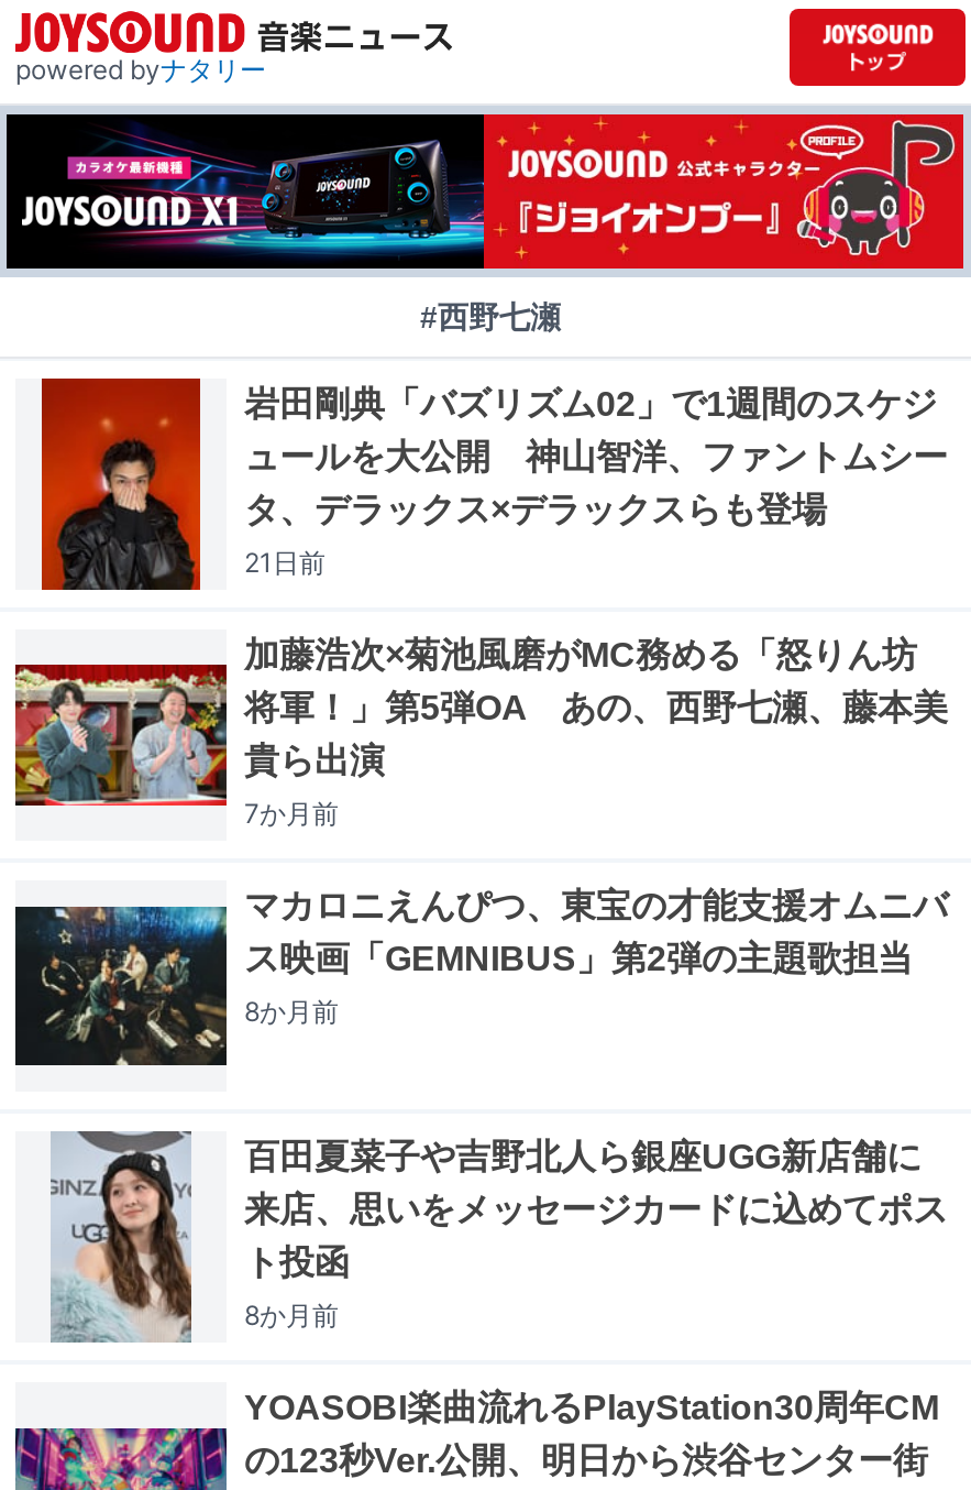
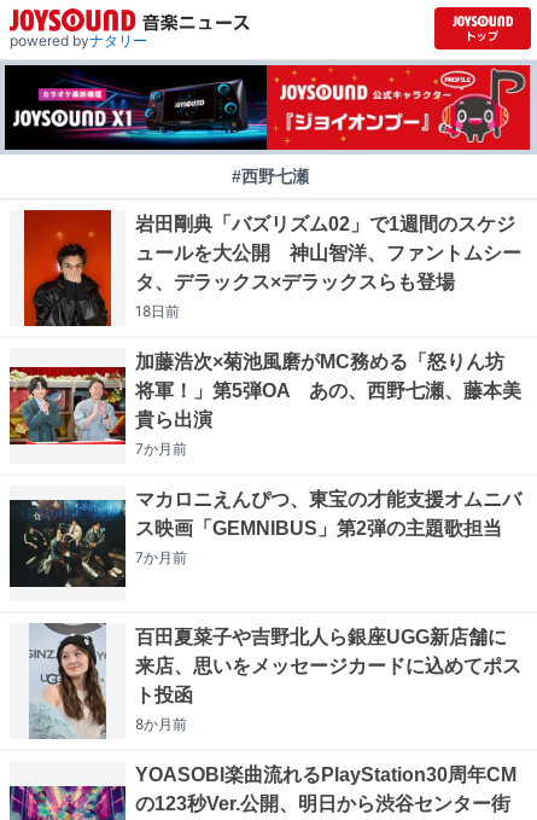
- 21日前
+ 18日前

- 8か月前
+ 7か月前
